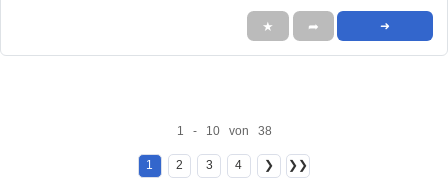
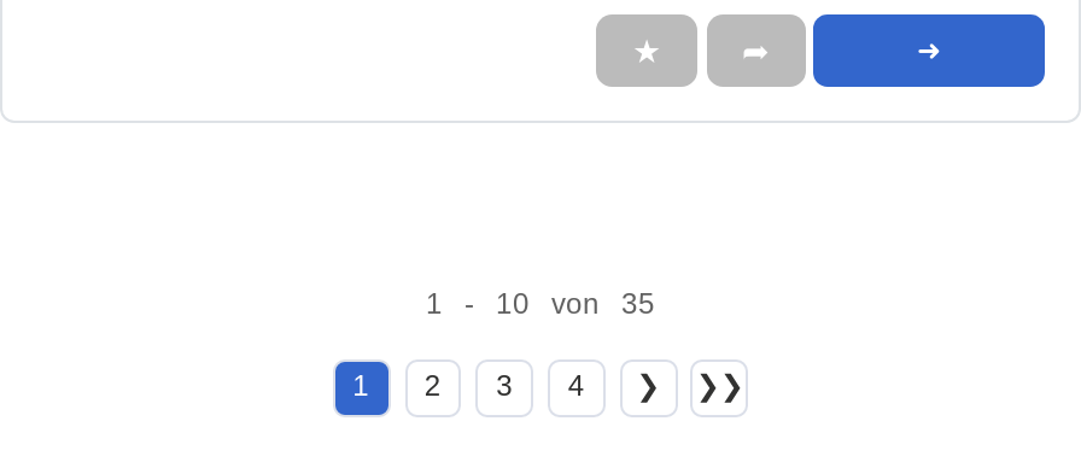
- 1 - 10 von 38
+ 1 - 10 von 35
